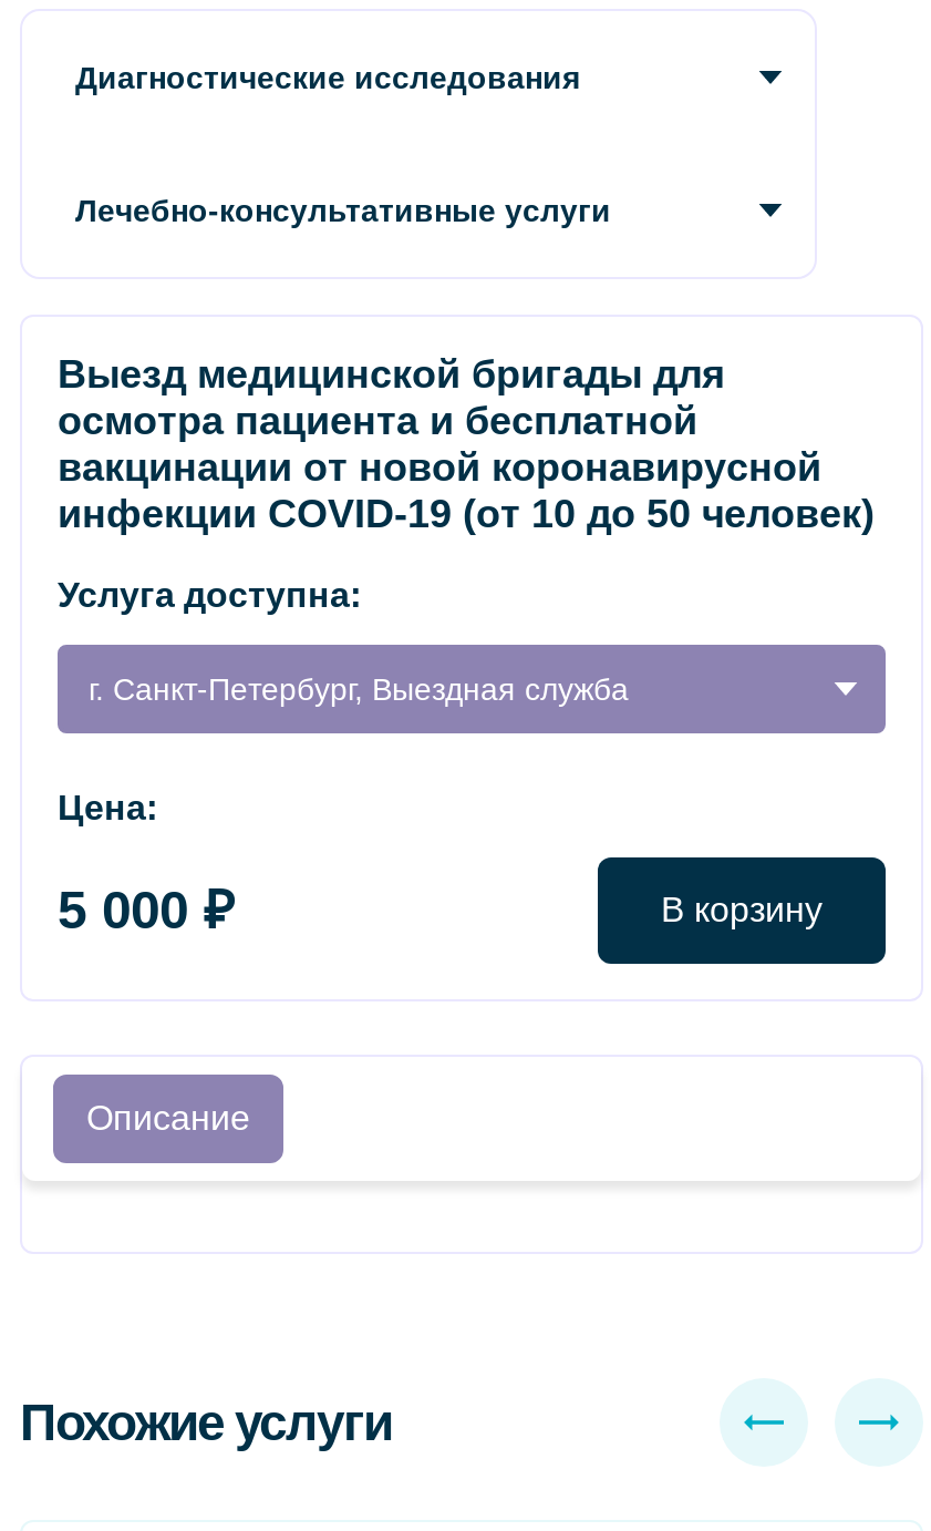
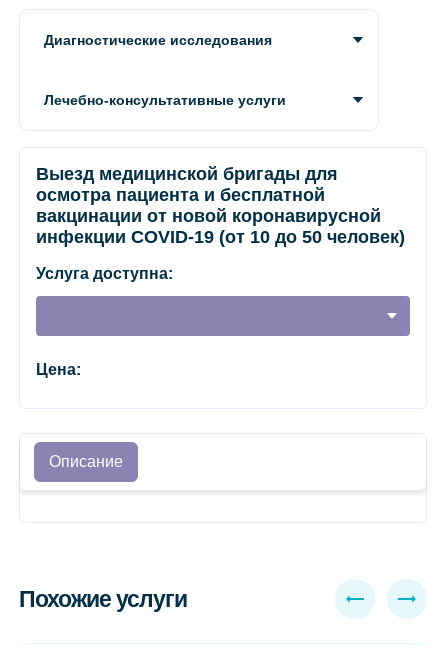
- г. Санкт-Петербург, Выездная служба

- 5 000 ₽
- В корзину
